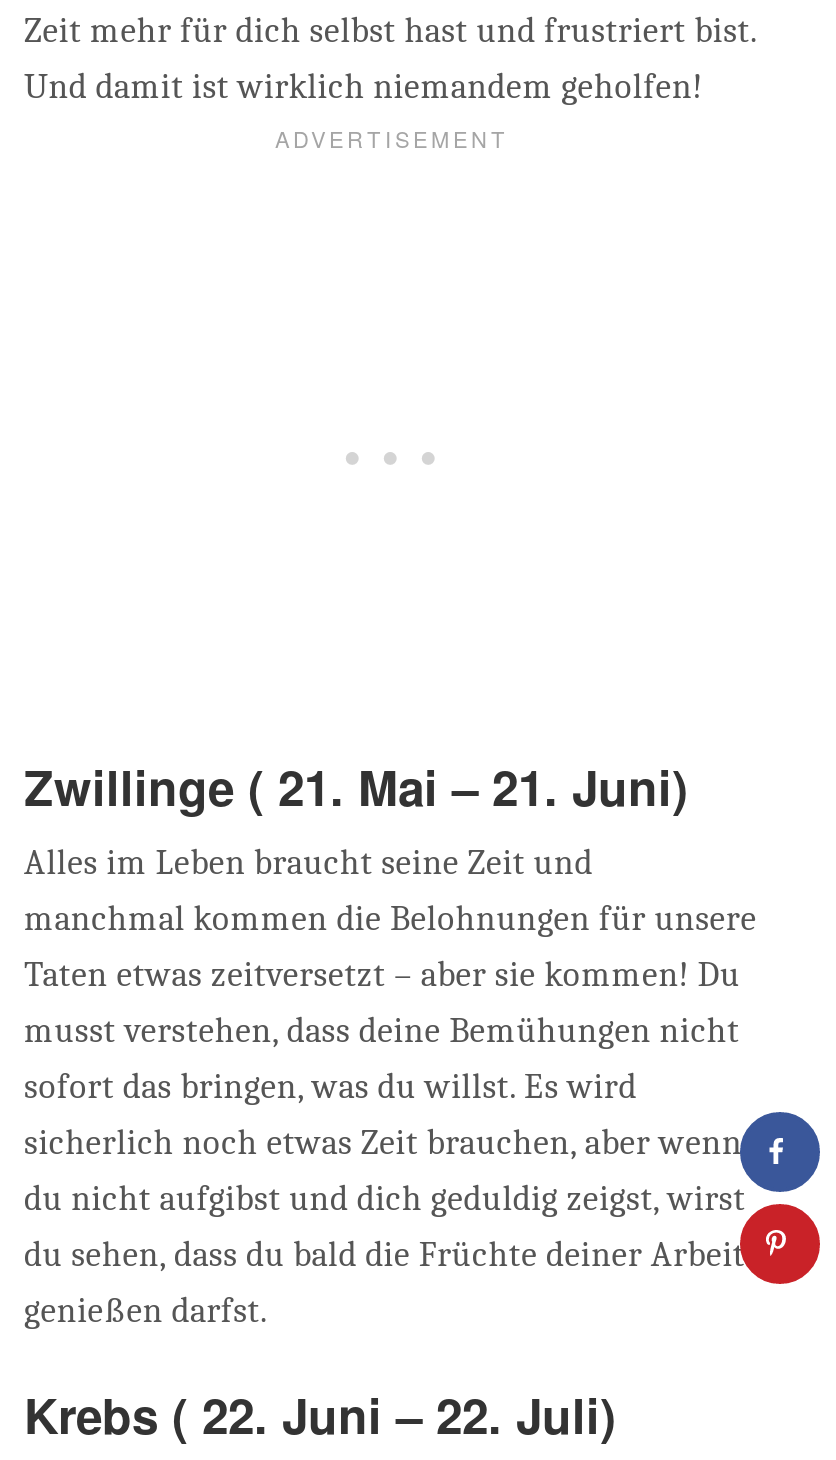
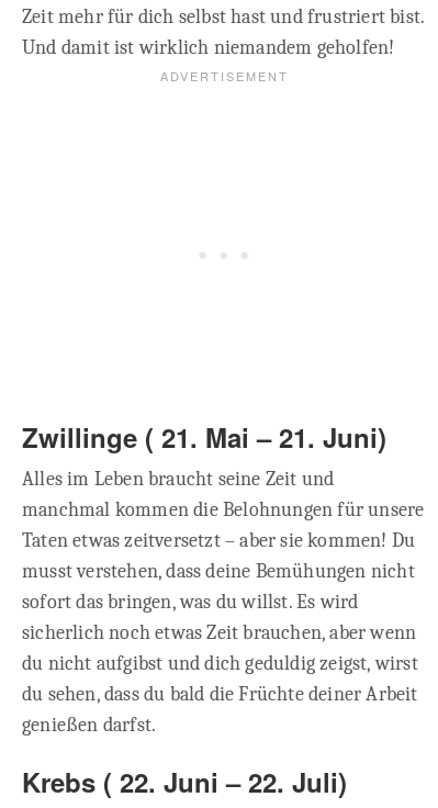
- [image]
